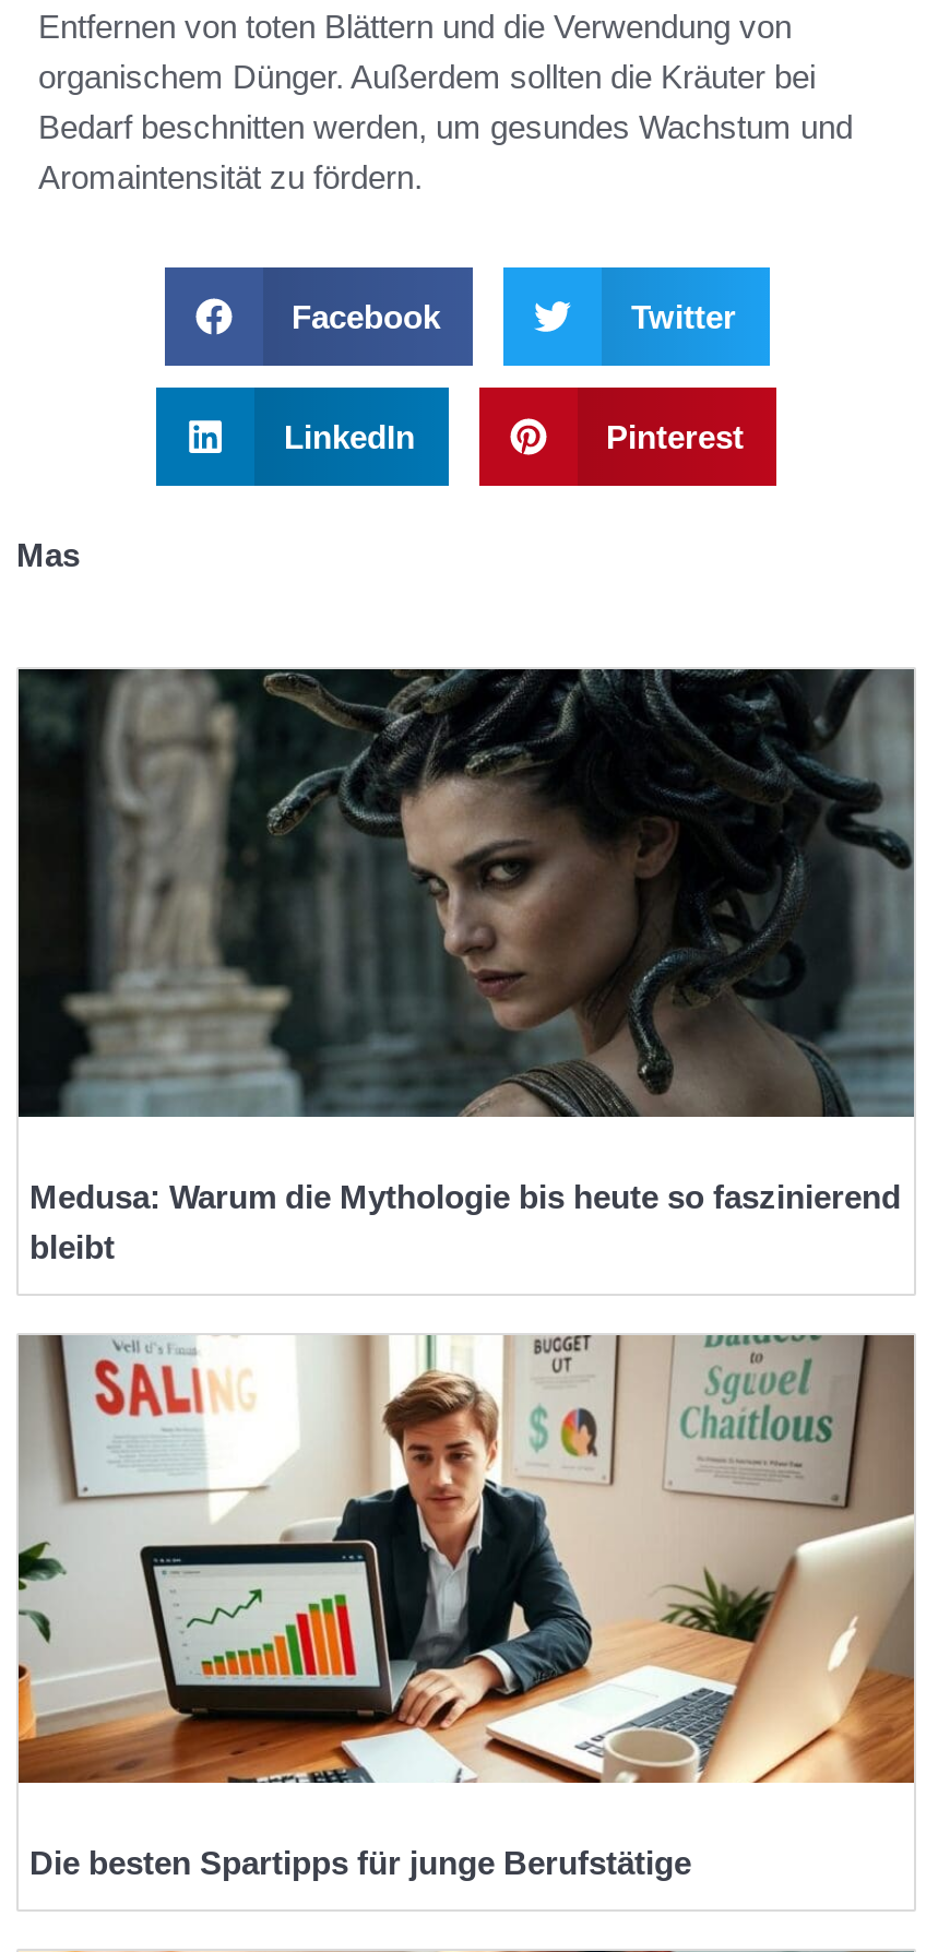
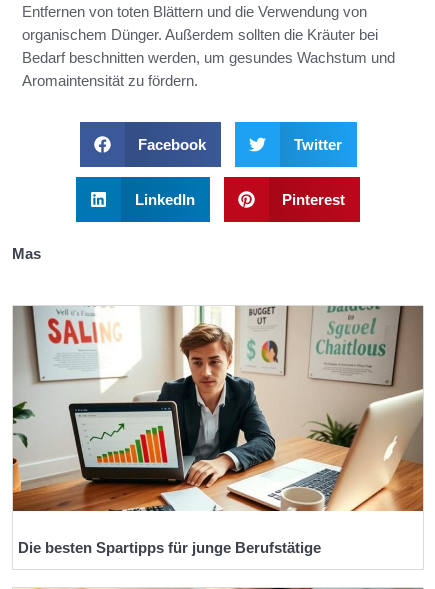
- [image]
- Medusa: Warum die Mythologie bis heute so faszinierend
- bleibt
